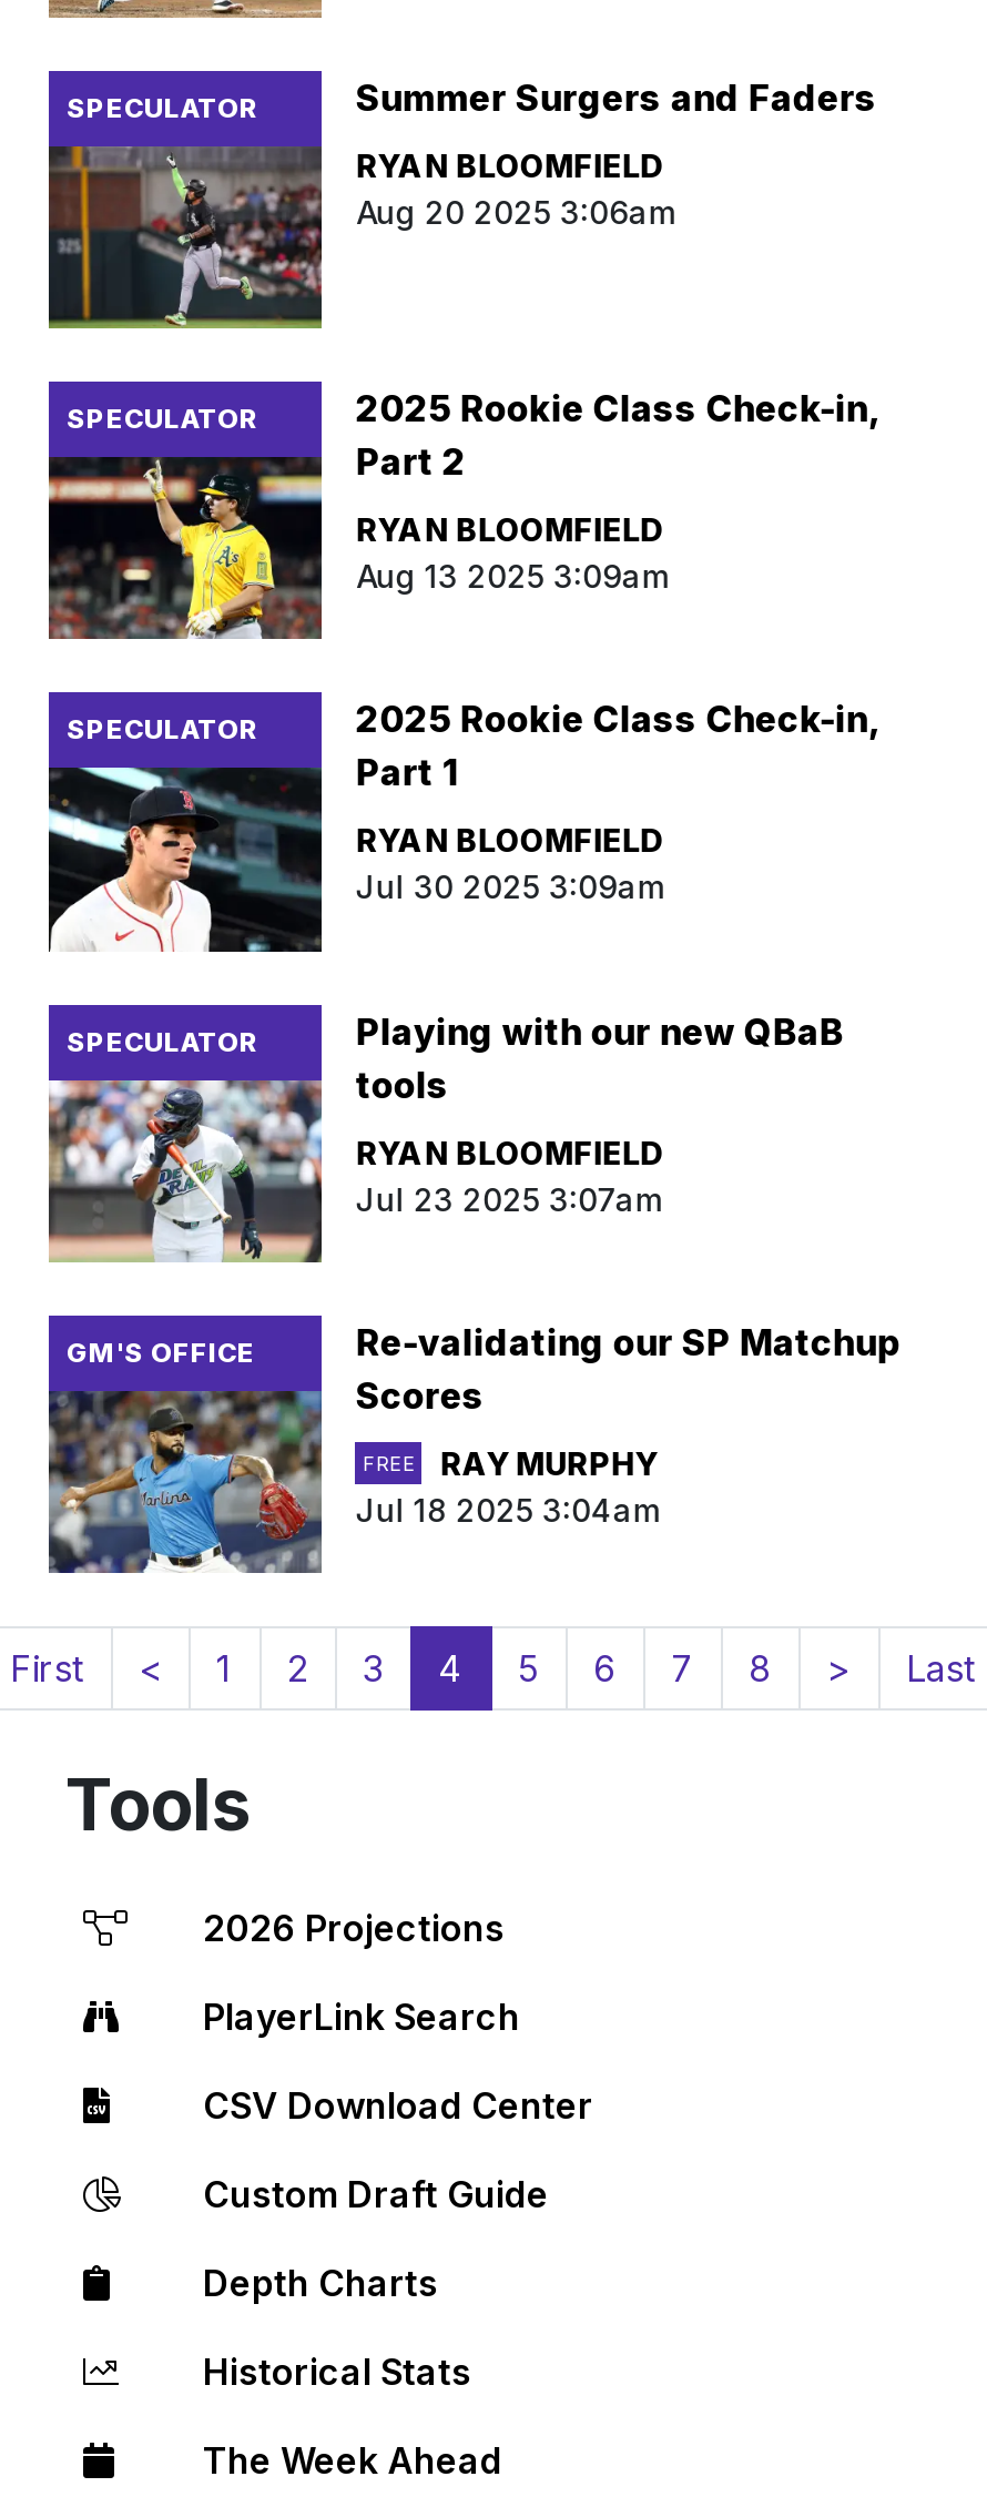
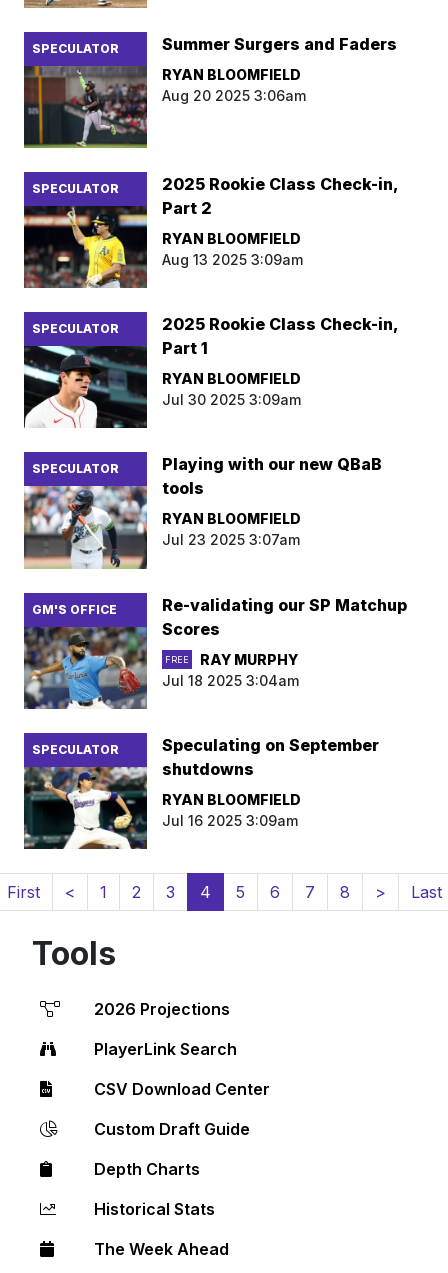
+ [image]
+ SPECULATOR
+ Speculating on September
+ shutdowns
+ RYAN BLOOMFIELD
+ Jul 16 2025 3:09am
